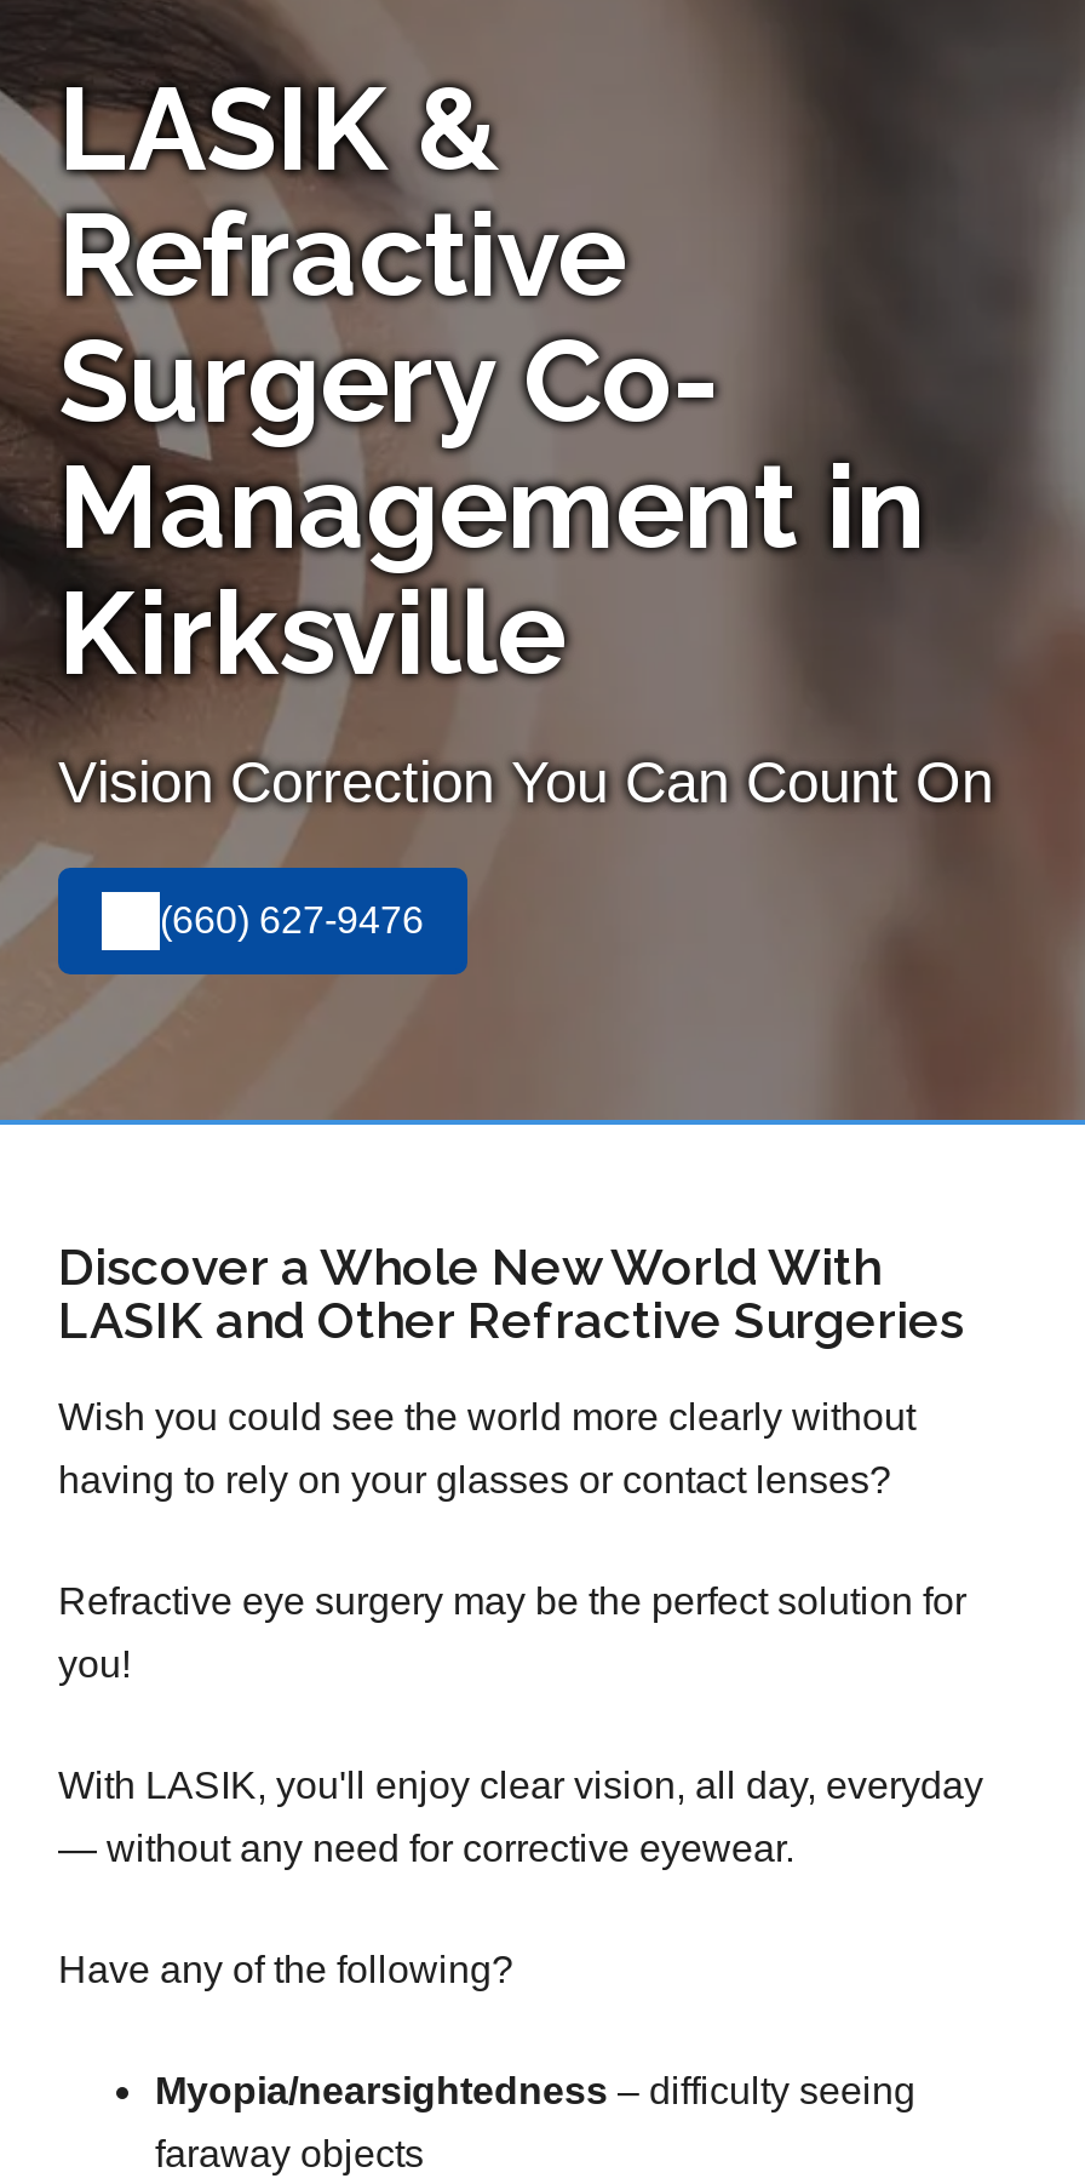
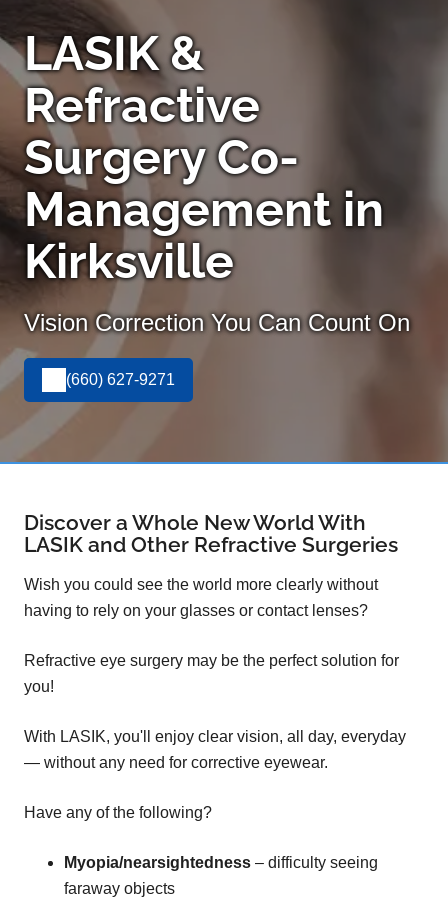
- (660) 627-9476
+ (660) 627-9271
